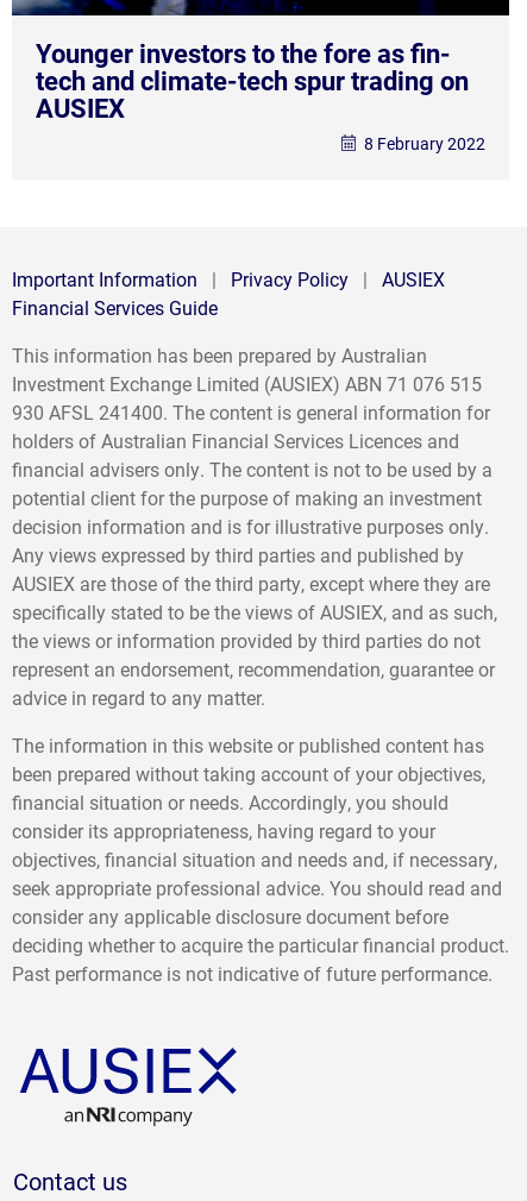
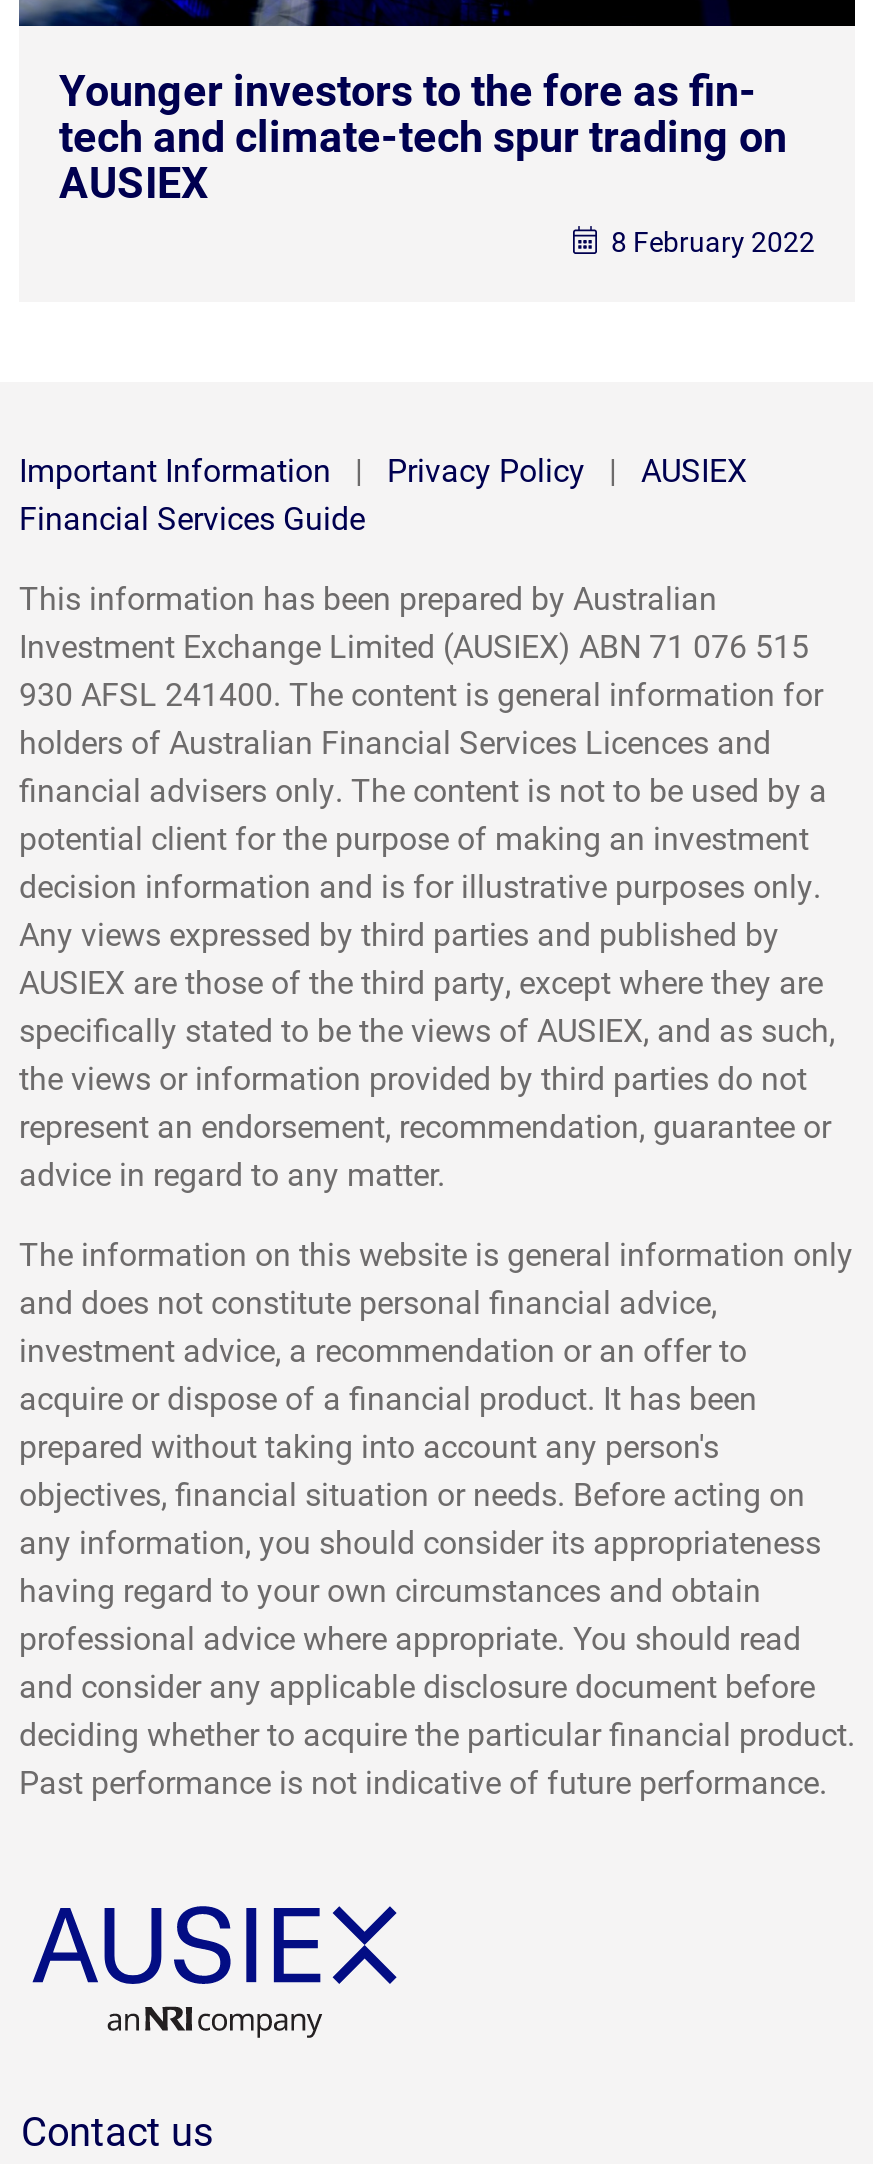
- The information in this website or published content has
- been prepared without taking account of your objectives,
- financial situation or needs. Accordingly, you should
- consider its appropriateness, having regard to your
- objectives, financial situation and needs and, if necessary,
- seek appropriate professional advice. You should read and
- consider any applicable disclosure document before
+ The information on this website is general information only
+ and does not constitute personal financial advice,
+ investment advice, a recommendation or an offer to
+ acquire or dispose of a financial product. It has been
+ prepared without taking into account any person's
+ objectives, financial situation or needs. Before acting on
+ any information, you should consider its appropriateness
+ having regard to your own circumstances and obtain
+ professional advice where appropriate. You should read
+ and consider any applicable disclosure document before
